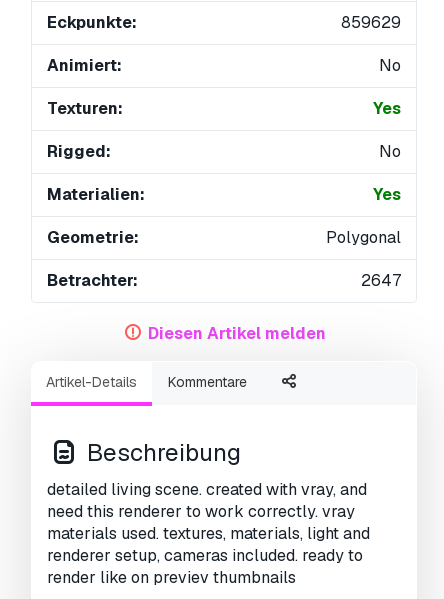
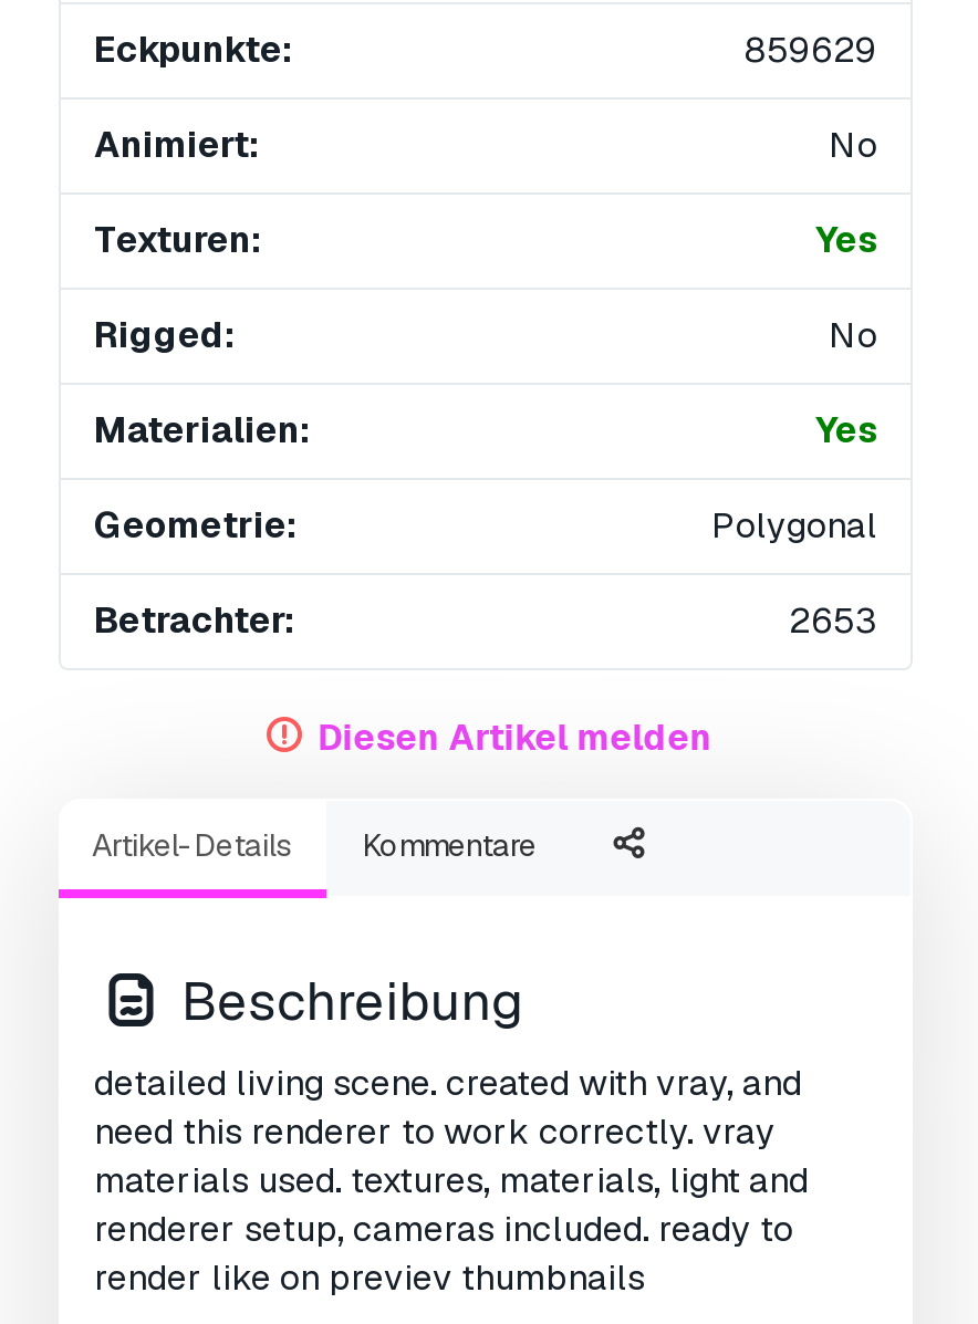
- 2647
+ 2653
